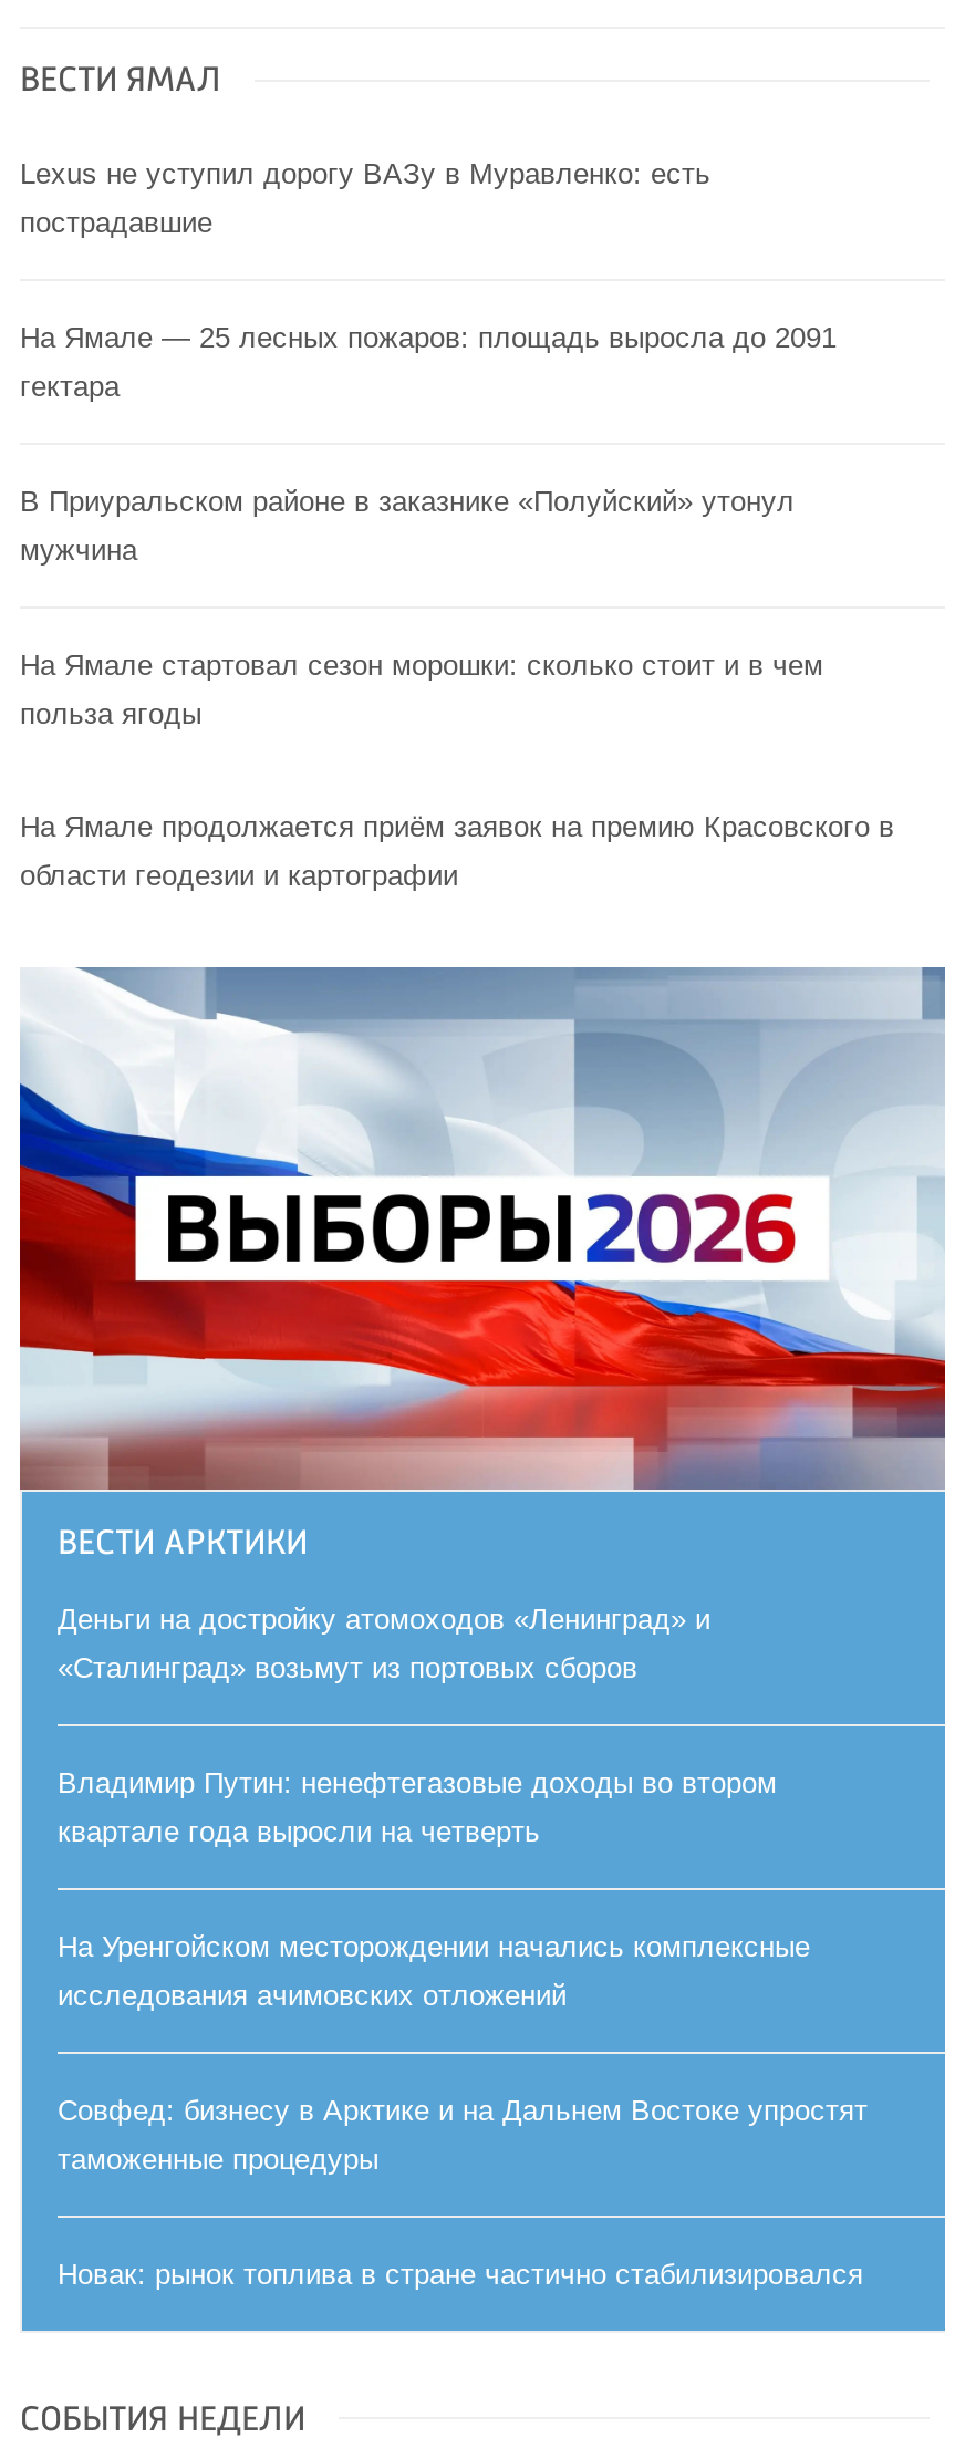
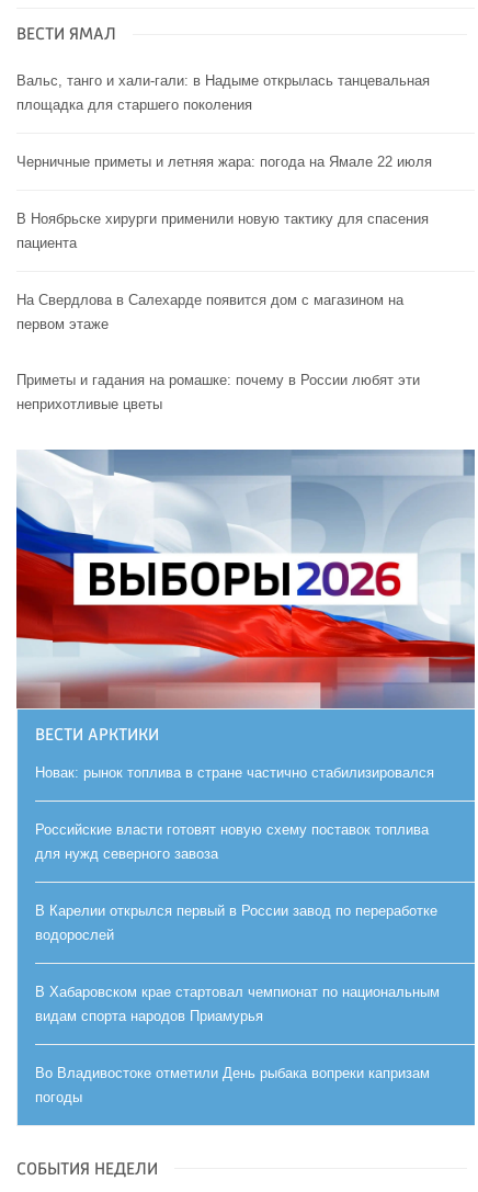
- Lexus не уступил дорогу ВАЗу в Муравленко: есть
- пострадавшие
- На Ямале — 25 лесных пожаров: площадь выросла до 2091
- гектара
- В Приуральском районе в заказнике «Полуйский» утонул
- мужчина
- На Ямале стартовал сезон морошки: сколько стоит и в чем
- польза ягоды
- На Ямале продолжается приём заявок на премию Красовского в
- области геодезии и картографии
+ Вальс, танго и хали-гали: в Надыме открылась танцевальная
+ площадка для старшего поколения
+ Черничные приметы и летняя жара: погода на Ямале 22 июля
+ В Ноябрьске хирурги применили новую тактику для спасения
+ пациента
+ На Свердлова в Салехарде появится дом с магазином на
+ первом этаже
+ Приметы и гадания на ромашке: почему в России любят эти
+ неприхотливые цветы

- Деньги на достройку атомоходов «Ленинград» и
- «Сталинград» возьмут из портовых сборов
- Владимир Путин: ненефтегазовые доходы во втором
- квартале года выросли на четверть
- На Уренгойском месторождении начались комплексные
- исследования ачимовских отложений
- Совфед: бизнесу в Арктике и на Дальнем Востоке упростят
- таможенные процедуры

moved up: Новак: рынок топлива в стране частично стабилизировался

+ Российские власти готовят новую схему поставок топлива
+ для нужд северного завоза
+ В Карелии открылся первый в России завод по переработке
+ водорослей
+ В Хабаровском крае стартовал чемпионат по национальным
+ видам спорта народов Приамурья
+ Во Владивостоке отметили День рыбака вопреки капризам
+ погоды
